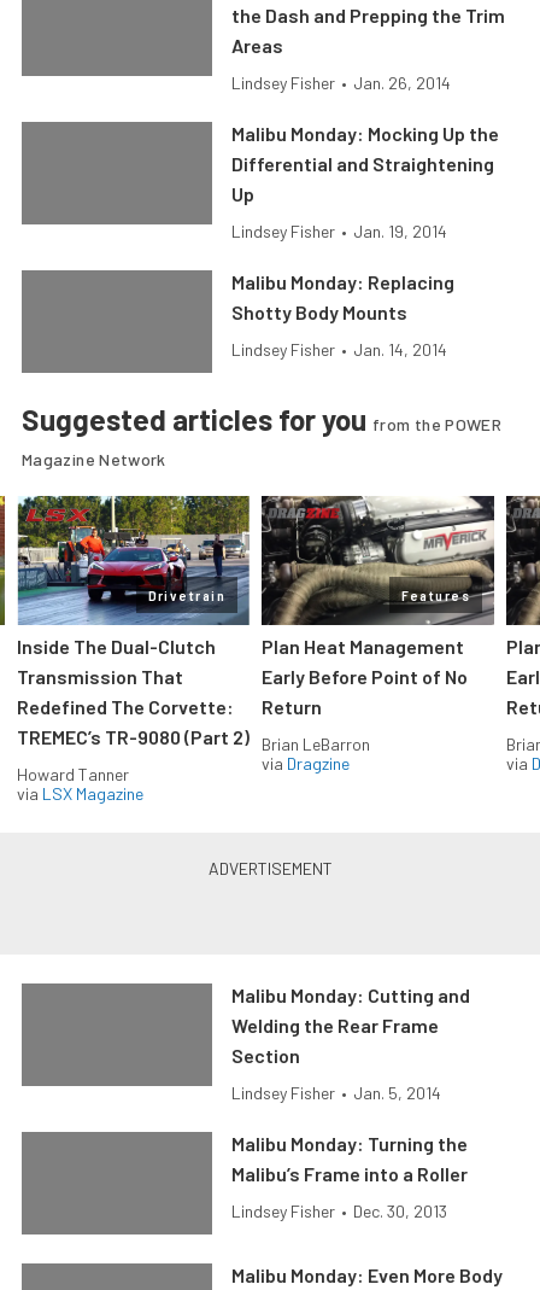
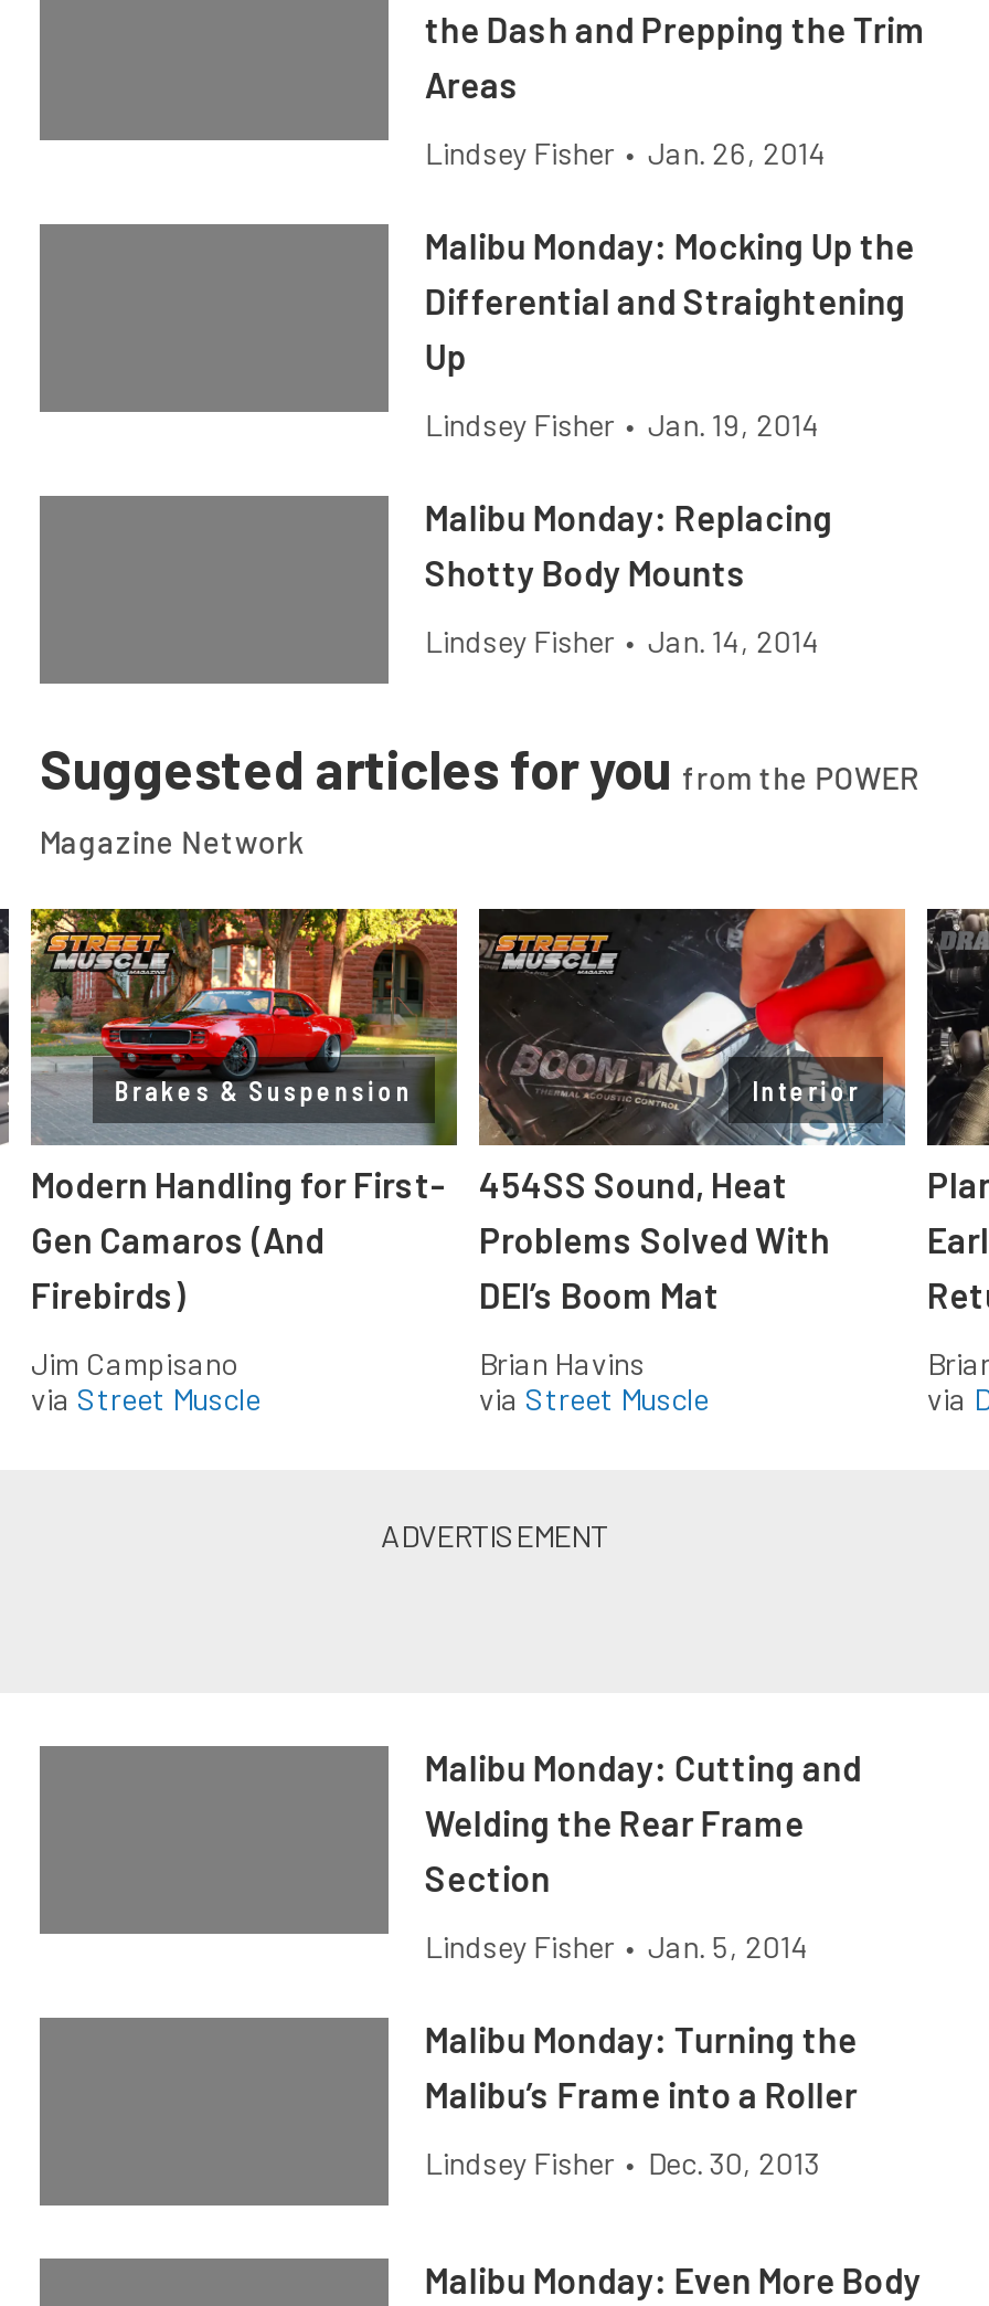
- [image]
- Drivetrain
+ [image]
+ Brakes & Suspension

- [image]
- Features
+ [image]
+ Interior

- Inside The Dual-Clutch
- Transmission That
- Redefined The Corvette:
- TREMEC’s TR-9080 (Part 2)
+ Modern Handling for First-
+ Gen Camaros (And
+ Firebirds)

- Plan Heat Management
- Early Before Point of No
- Return
+ 454SS Sound, Heat
+ Problems Solved With
+ DEI’s Boom Mat

- Brian LeBarron
- via Dragzine
+ Brian Havins
+ via Street Muscle

- Howard Tanner
- via LSX Magazine
+ Jim Campisano
+ via Street Muscle
